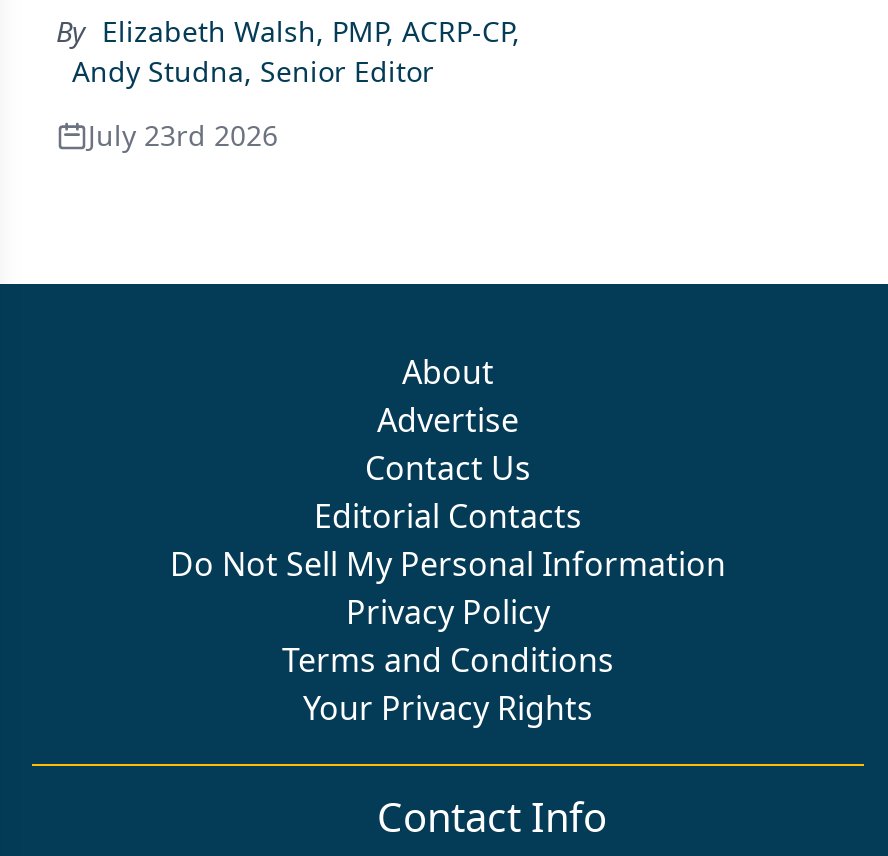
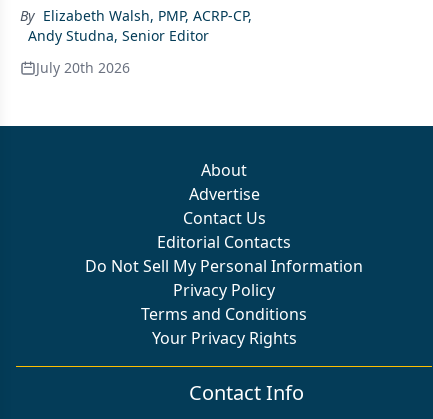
- July 23rd 2026
+ July 20th 2026
